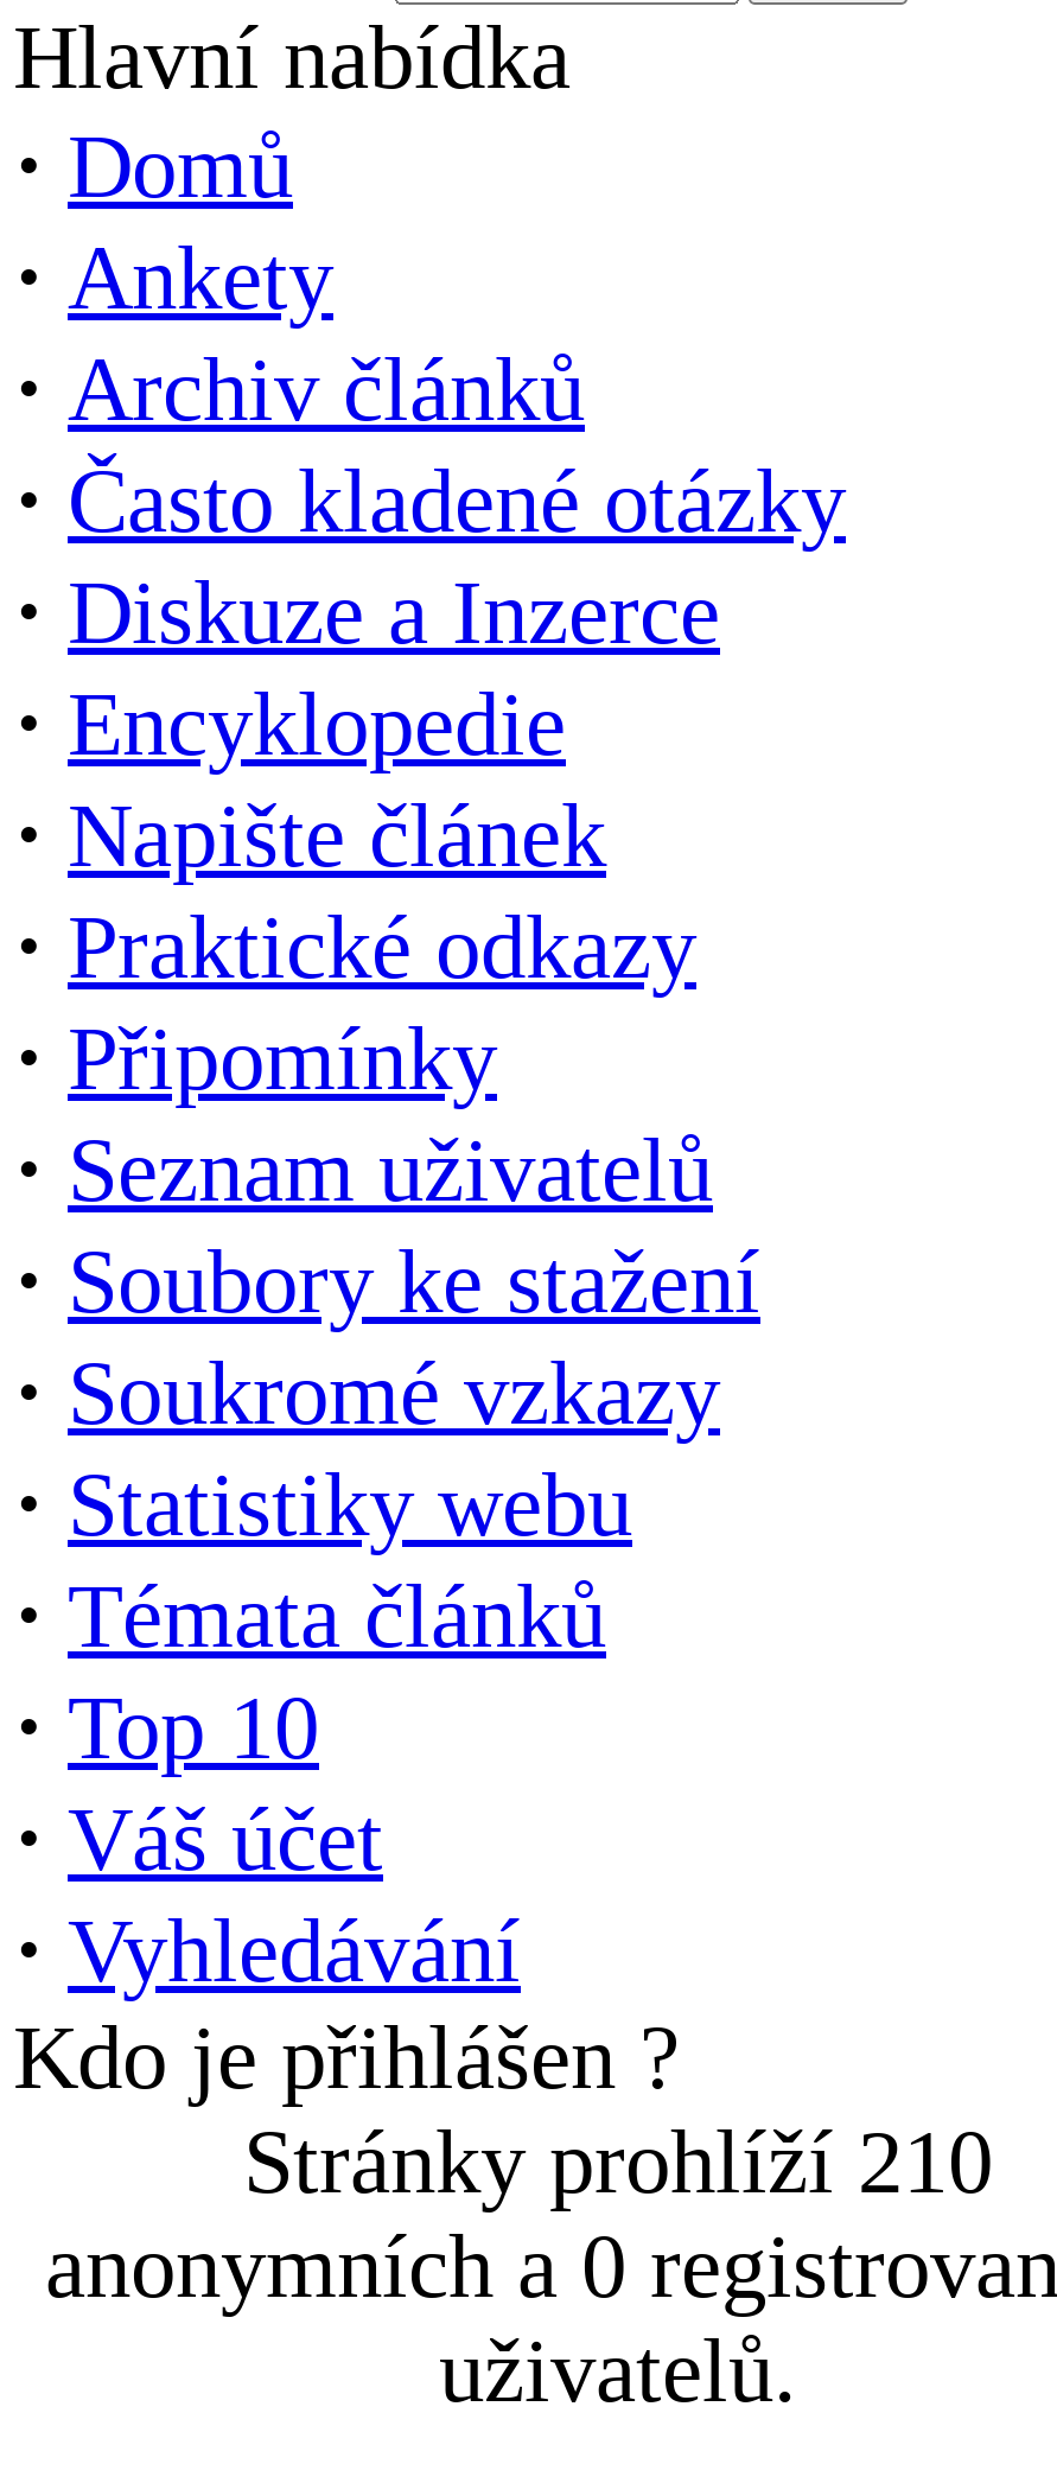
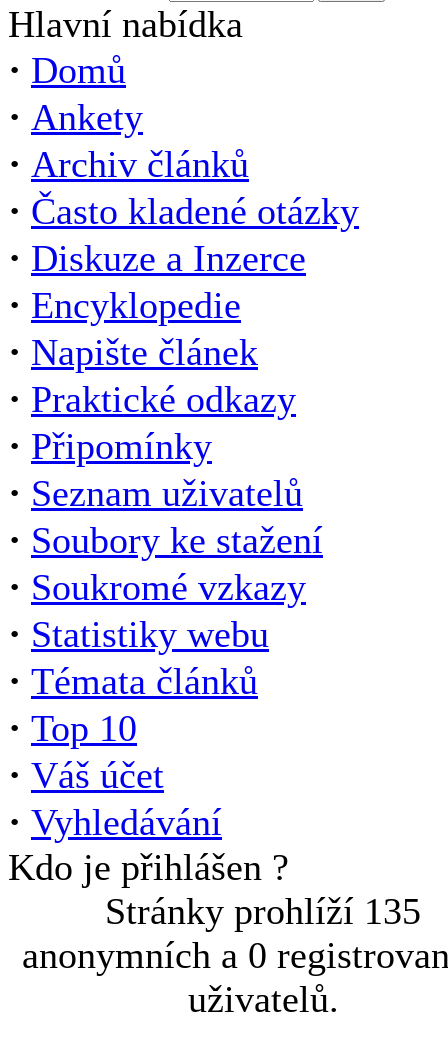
- Stránky prohlíží 210
+ Stránky prohlíží 135
